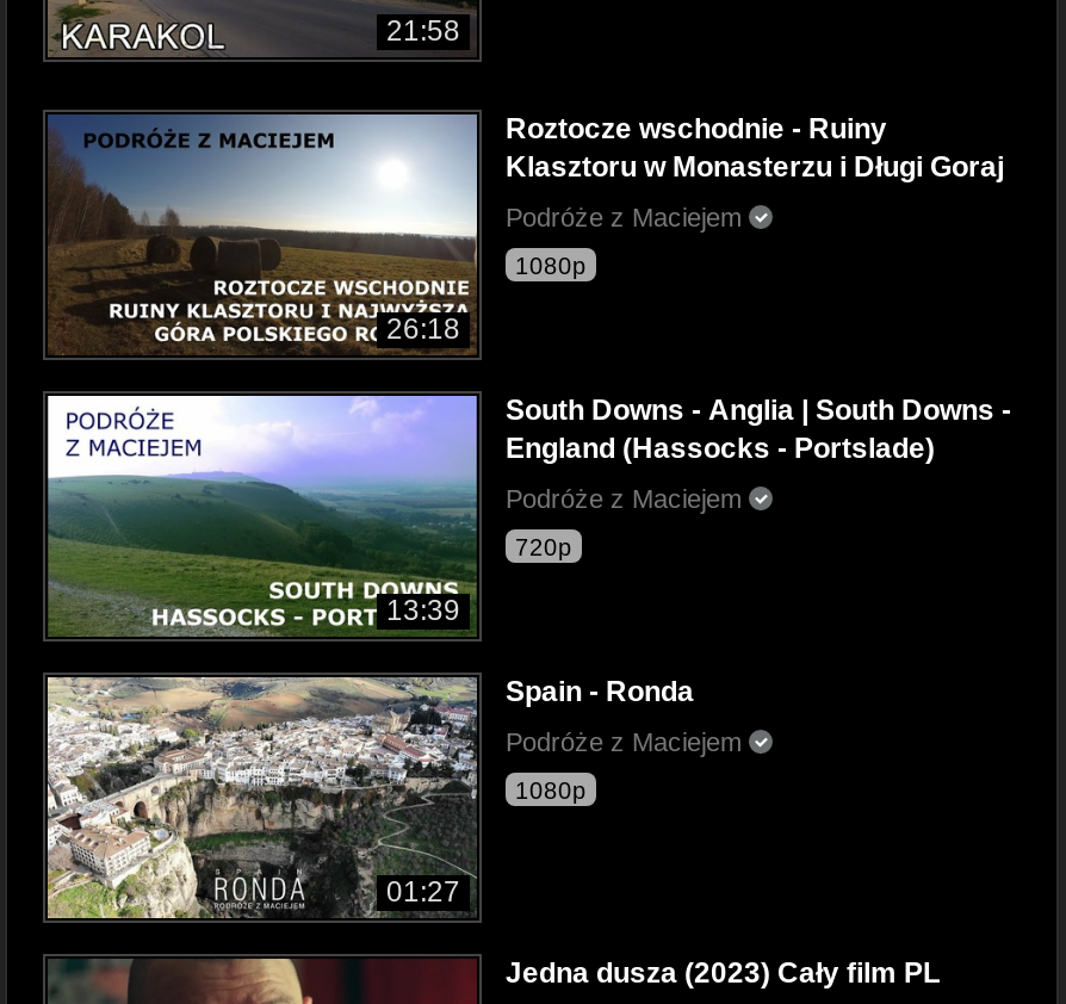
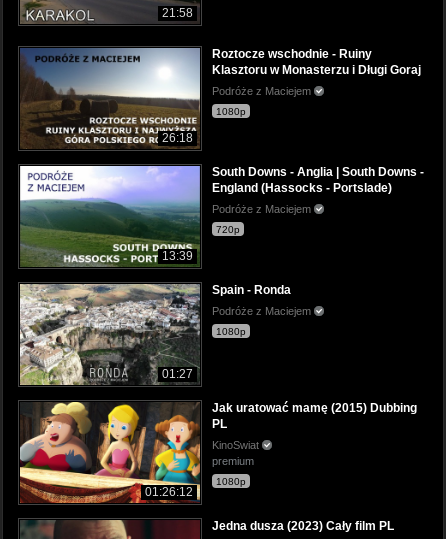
+ [image]
+ 01:26:12

+ Jak uratować mamę (2015) Dubbing
+ PL
+ KinoSwiat
+ premium
+ 1080p
